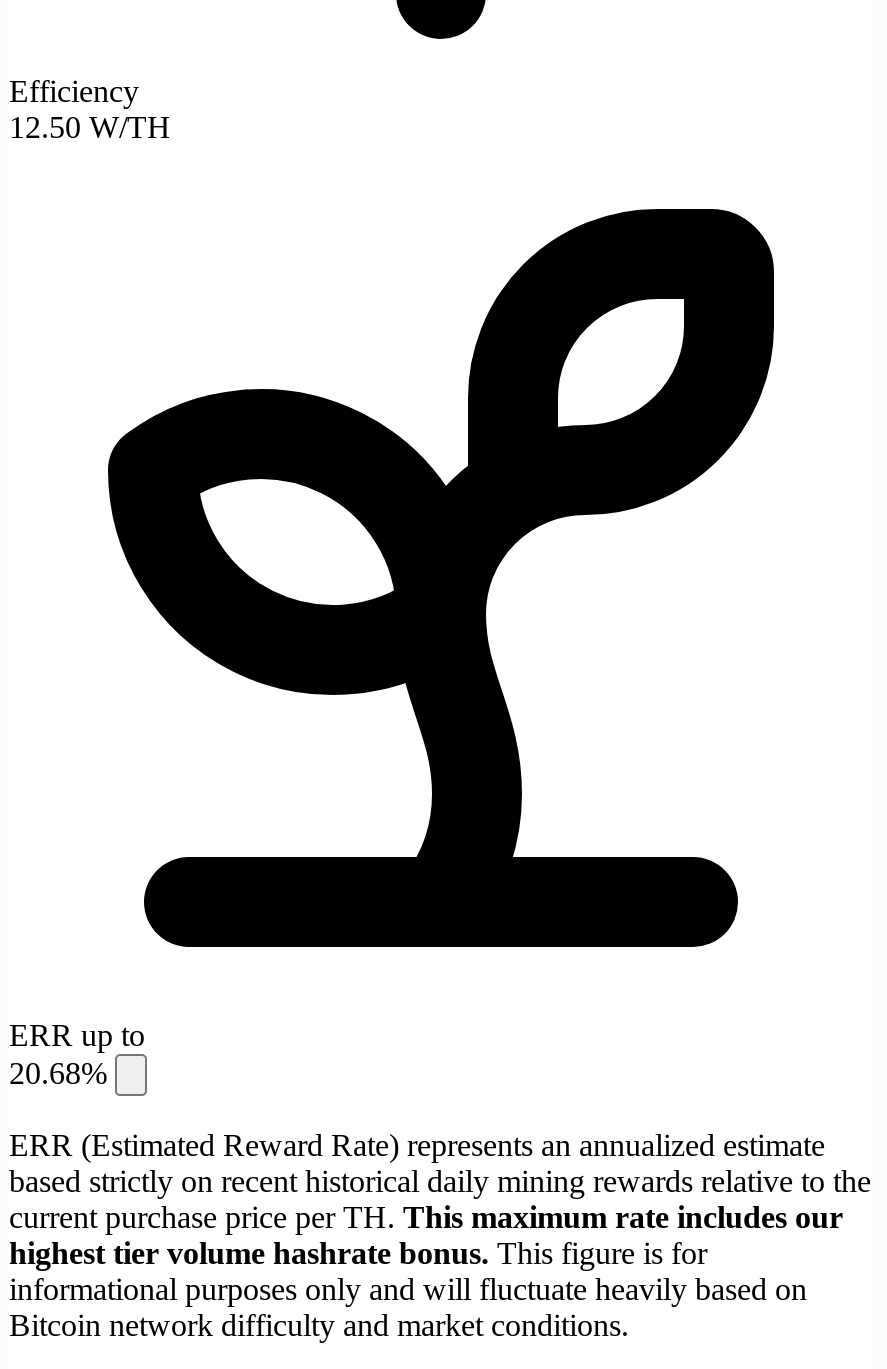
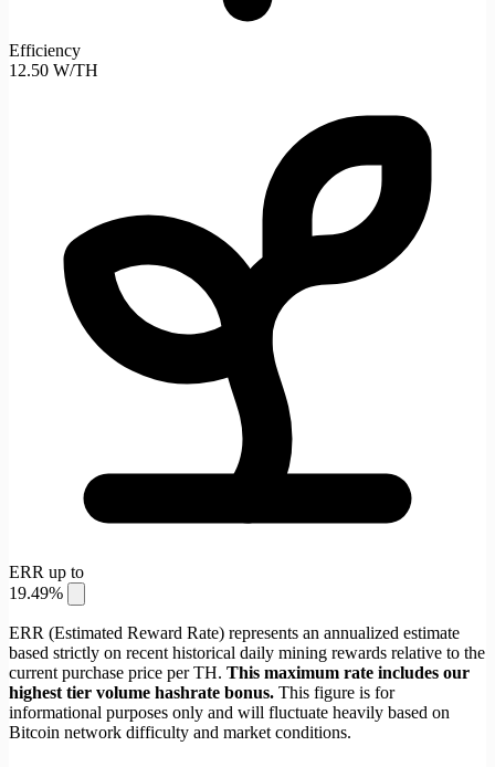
- 20.68%
+ 19.49%
